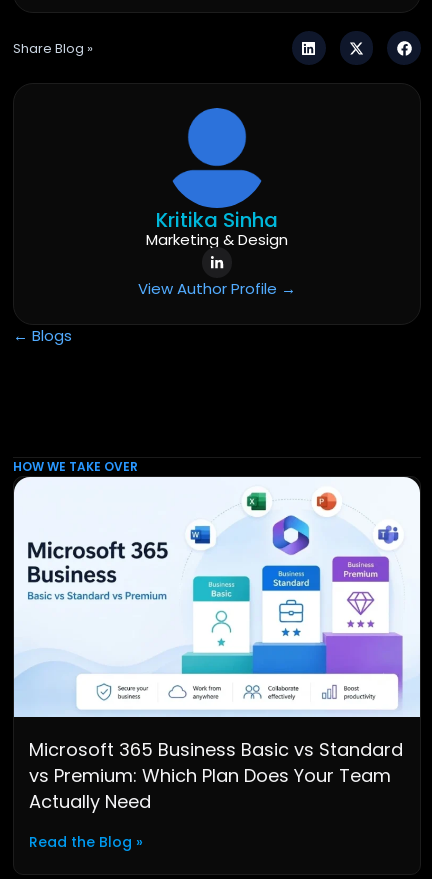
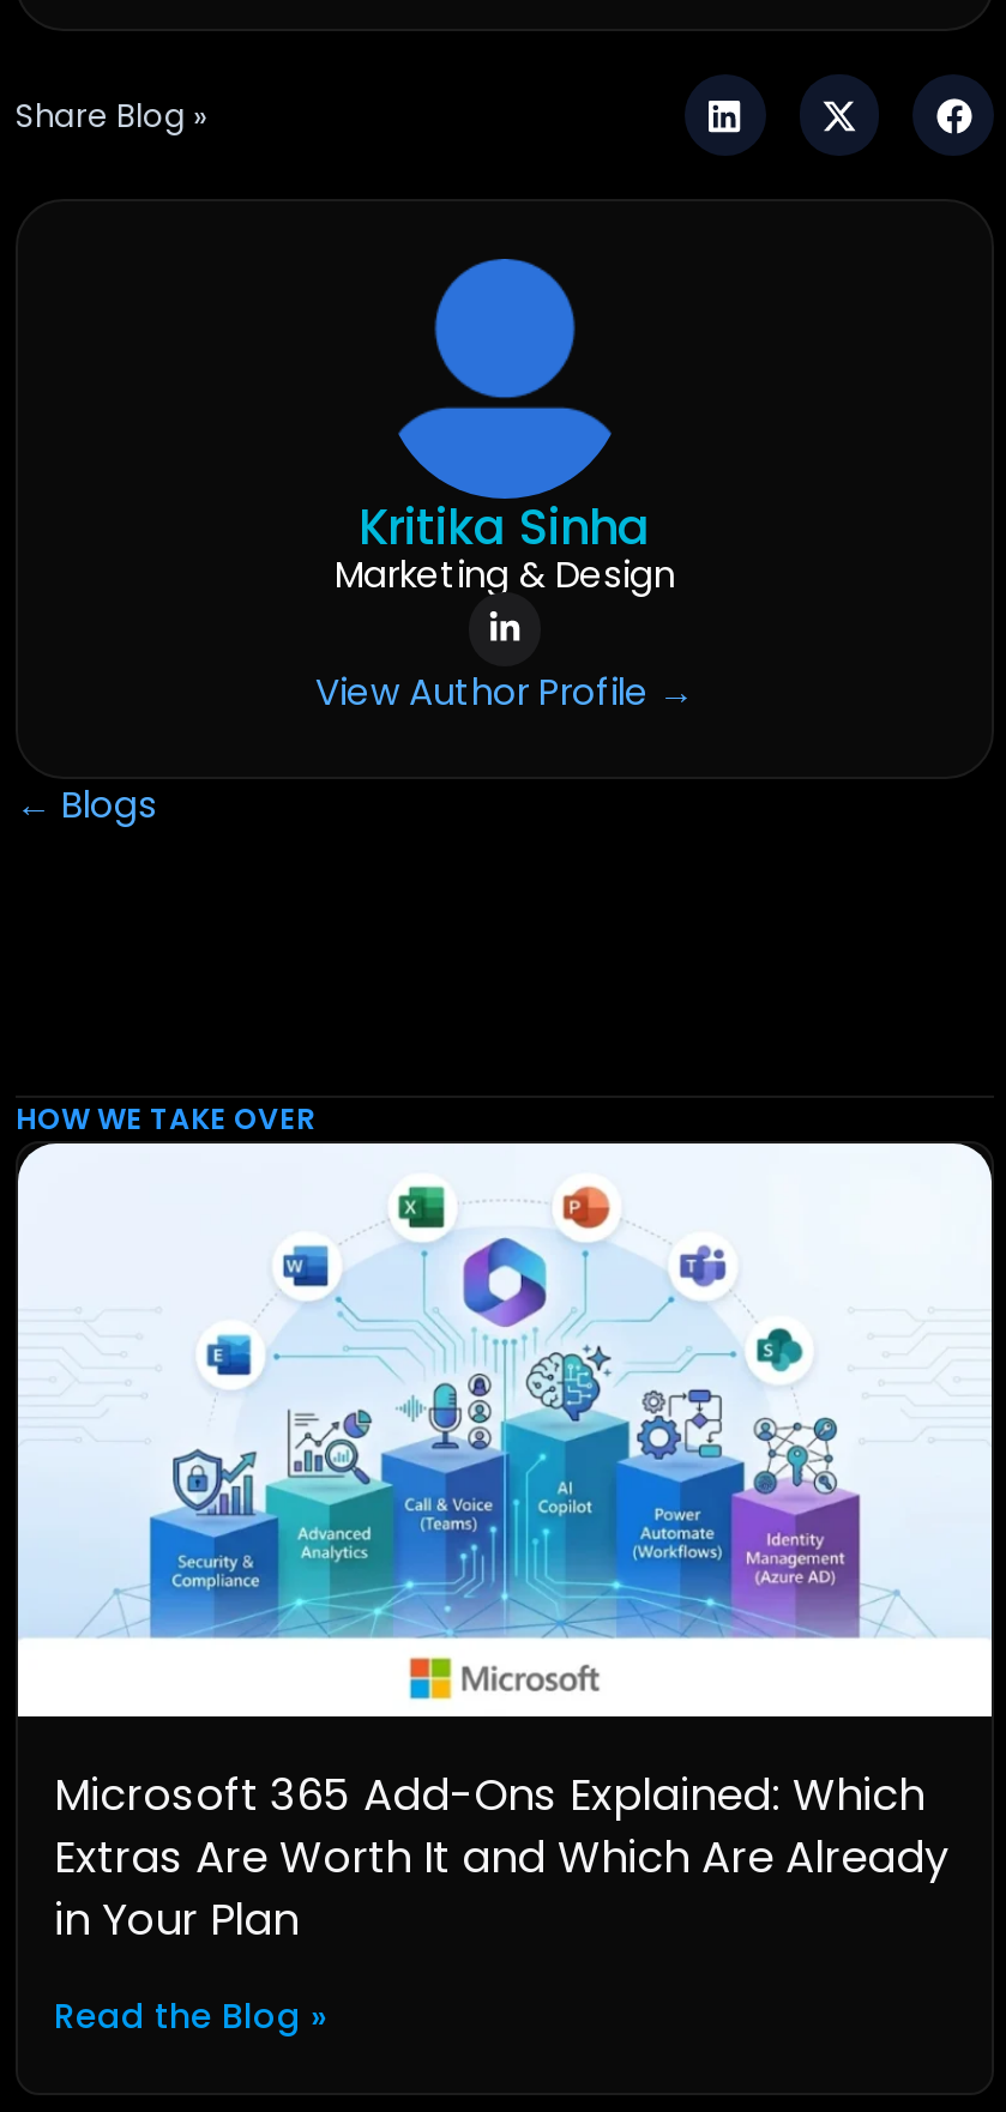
- [image]
- Microsoft 365 Business Basic vs Standard
- vs Premium: Which Plan Does Your Team
- Actually Need
+ [image]
+ Microsoft 365 Add-Ons Explained: Which
+ Extras Are Worth It and Which Are Already
+ in Your Plan
